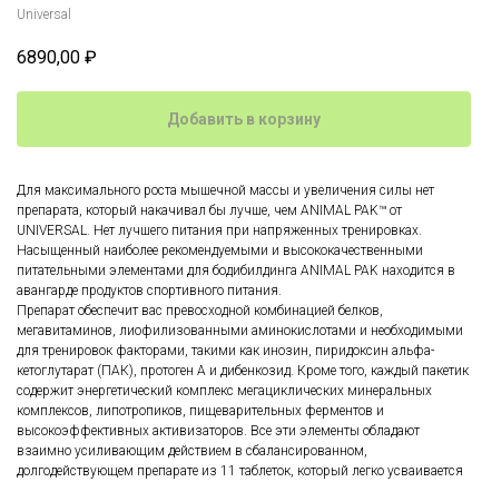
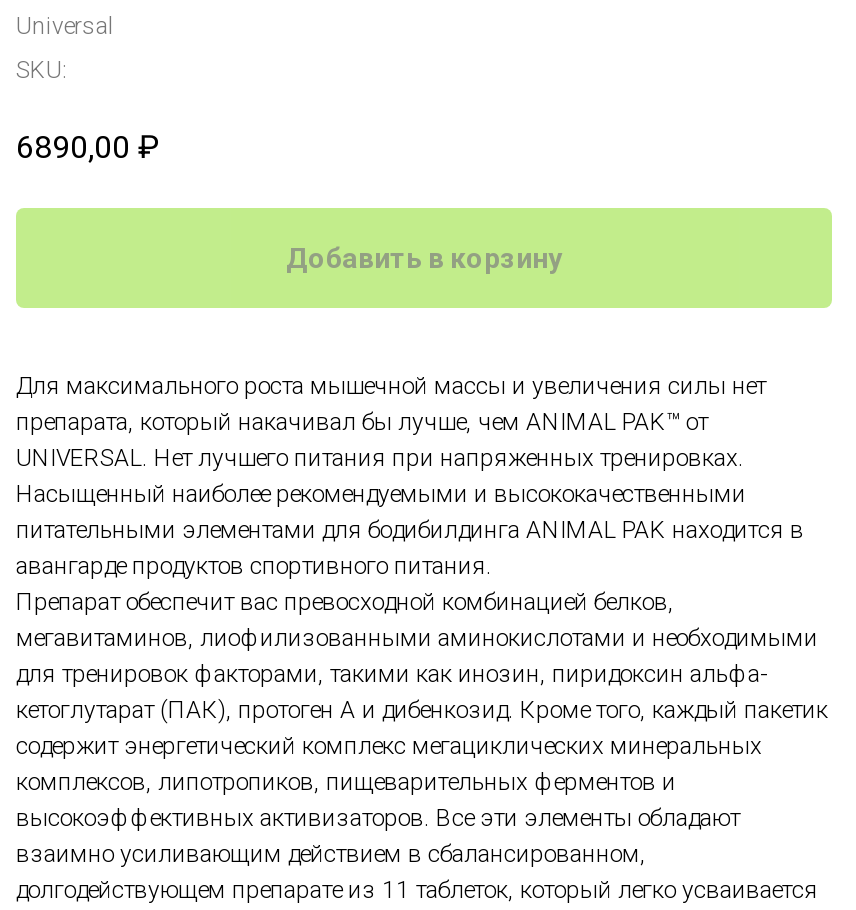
+ SKU:
